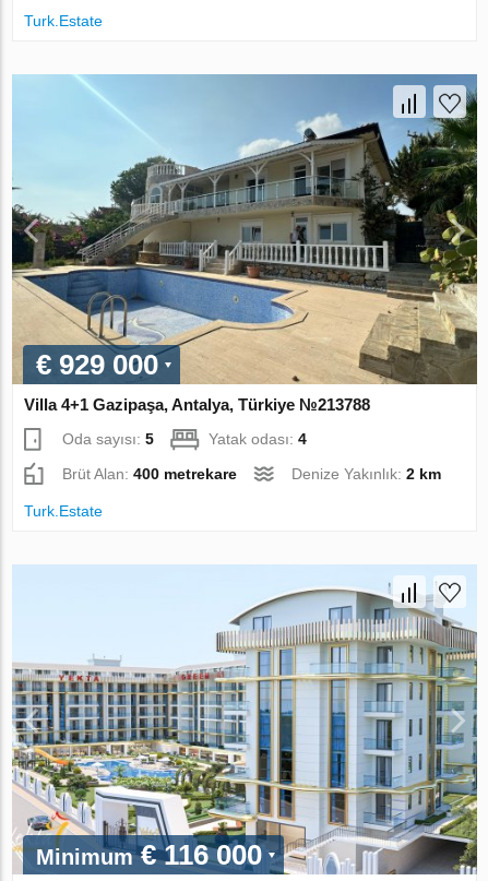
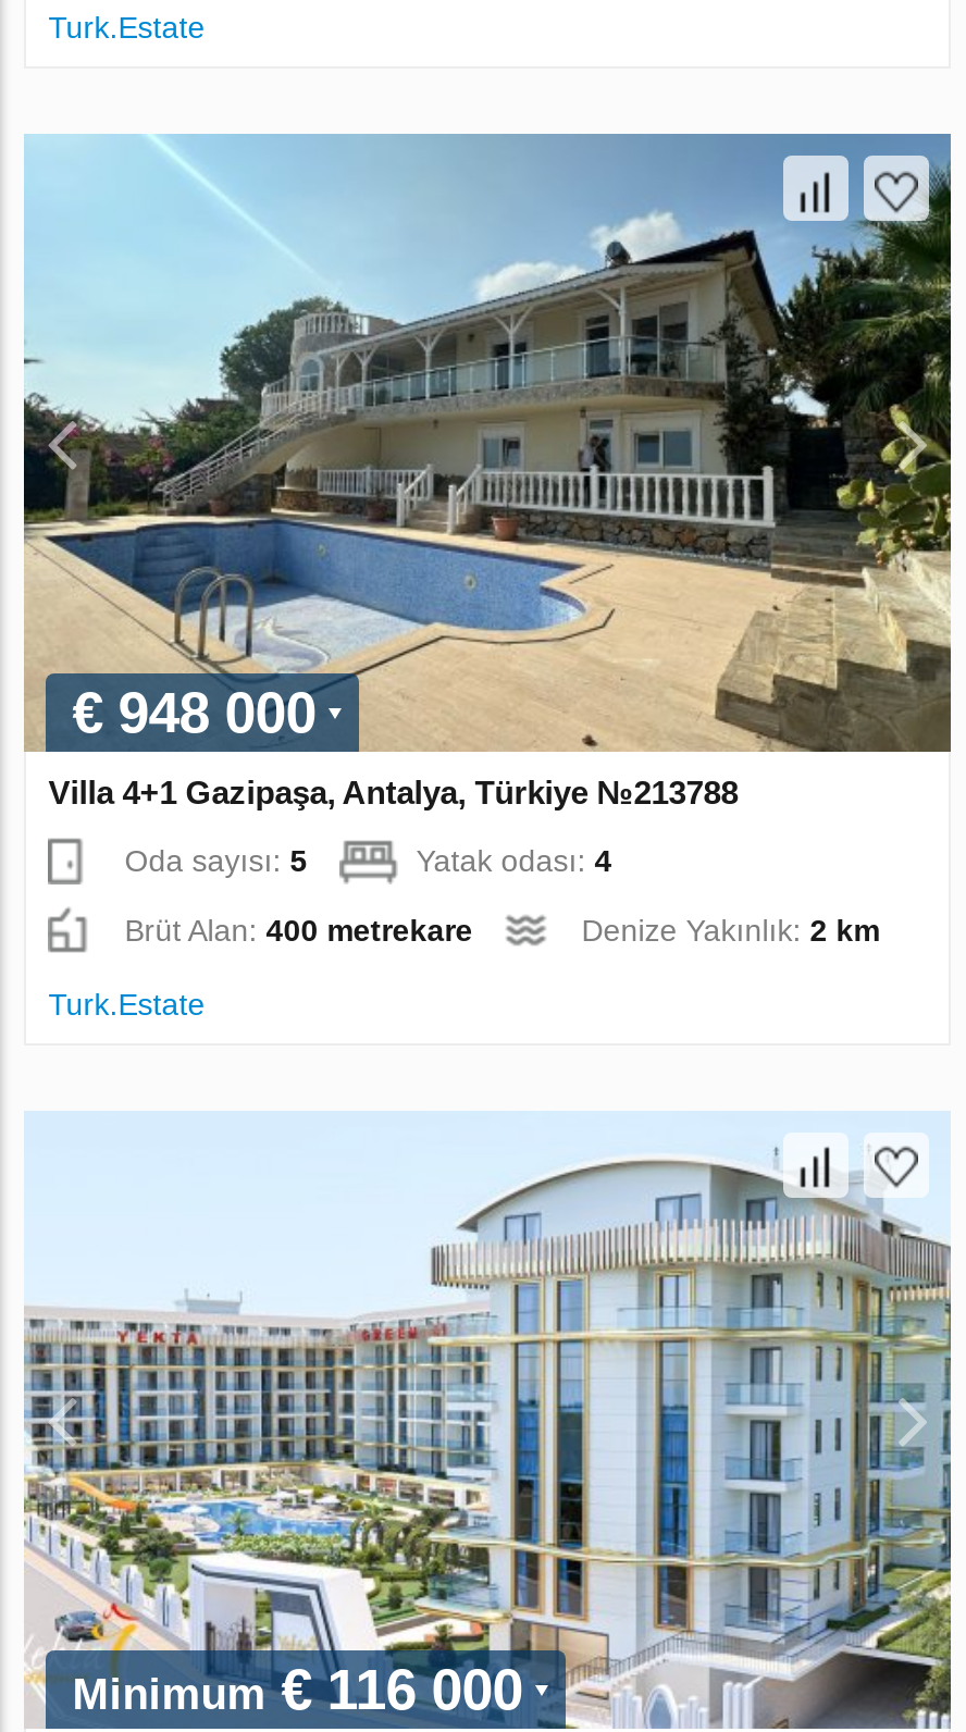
- € 929 000
+ € 948 000
